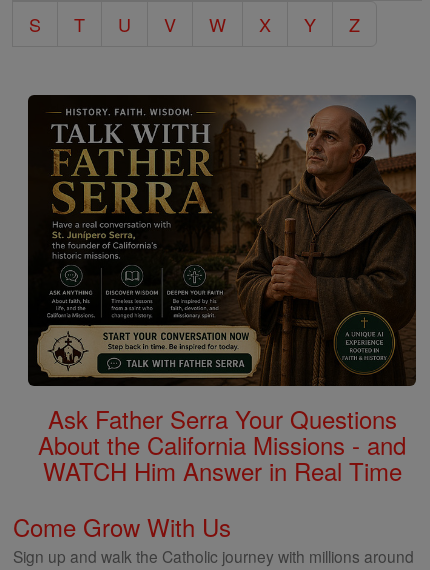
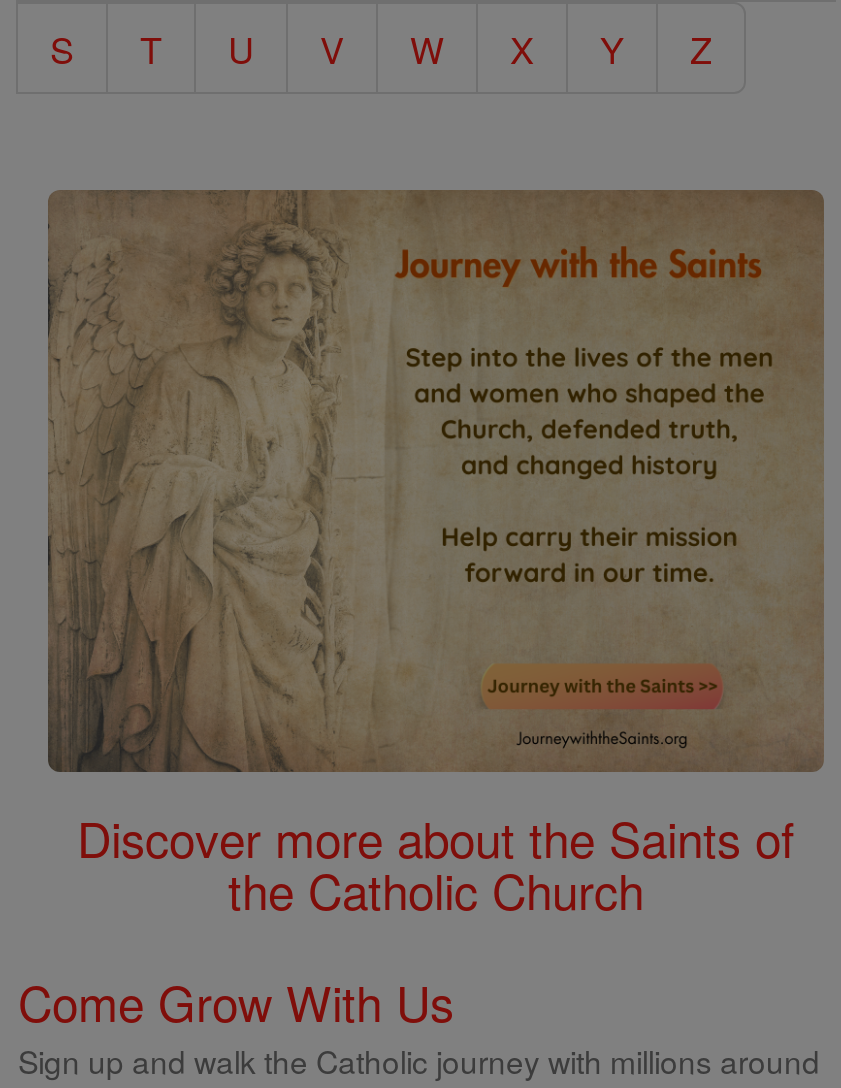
- [image]
- Ask Father Serra Your Questions
- About the California Missions - and
- WATCH Him Answer in Real Time
+ [image]
+ Discover more about the Saints of
+ the Catholic Church
